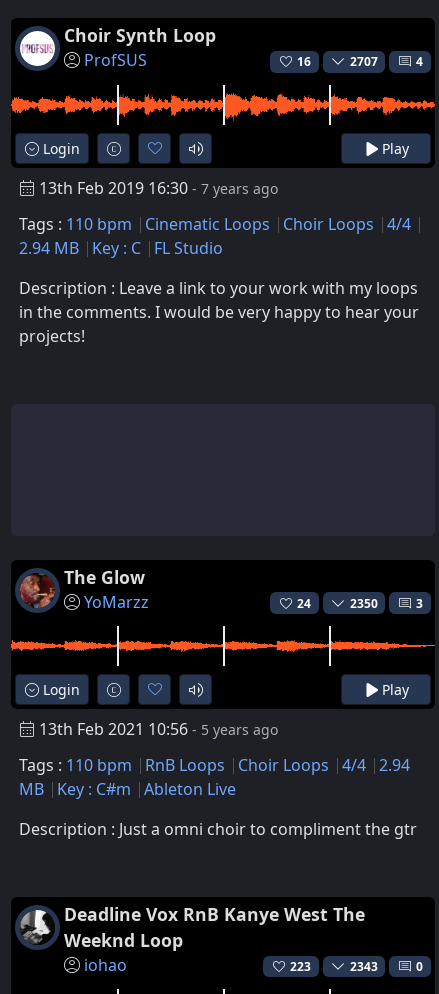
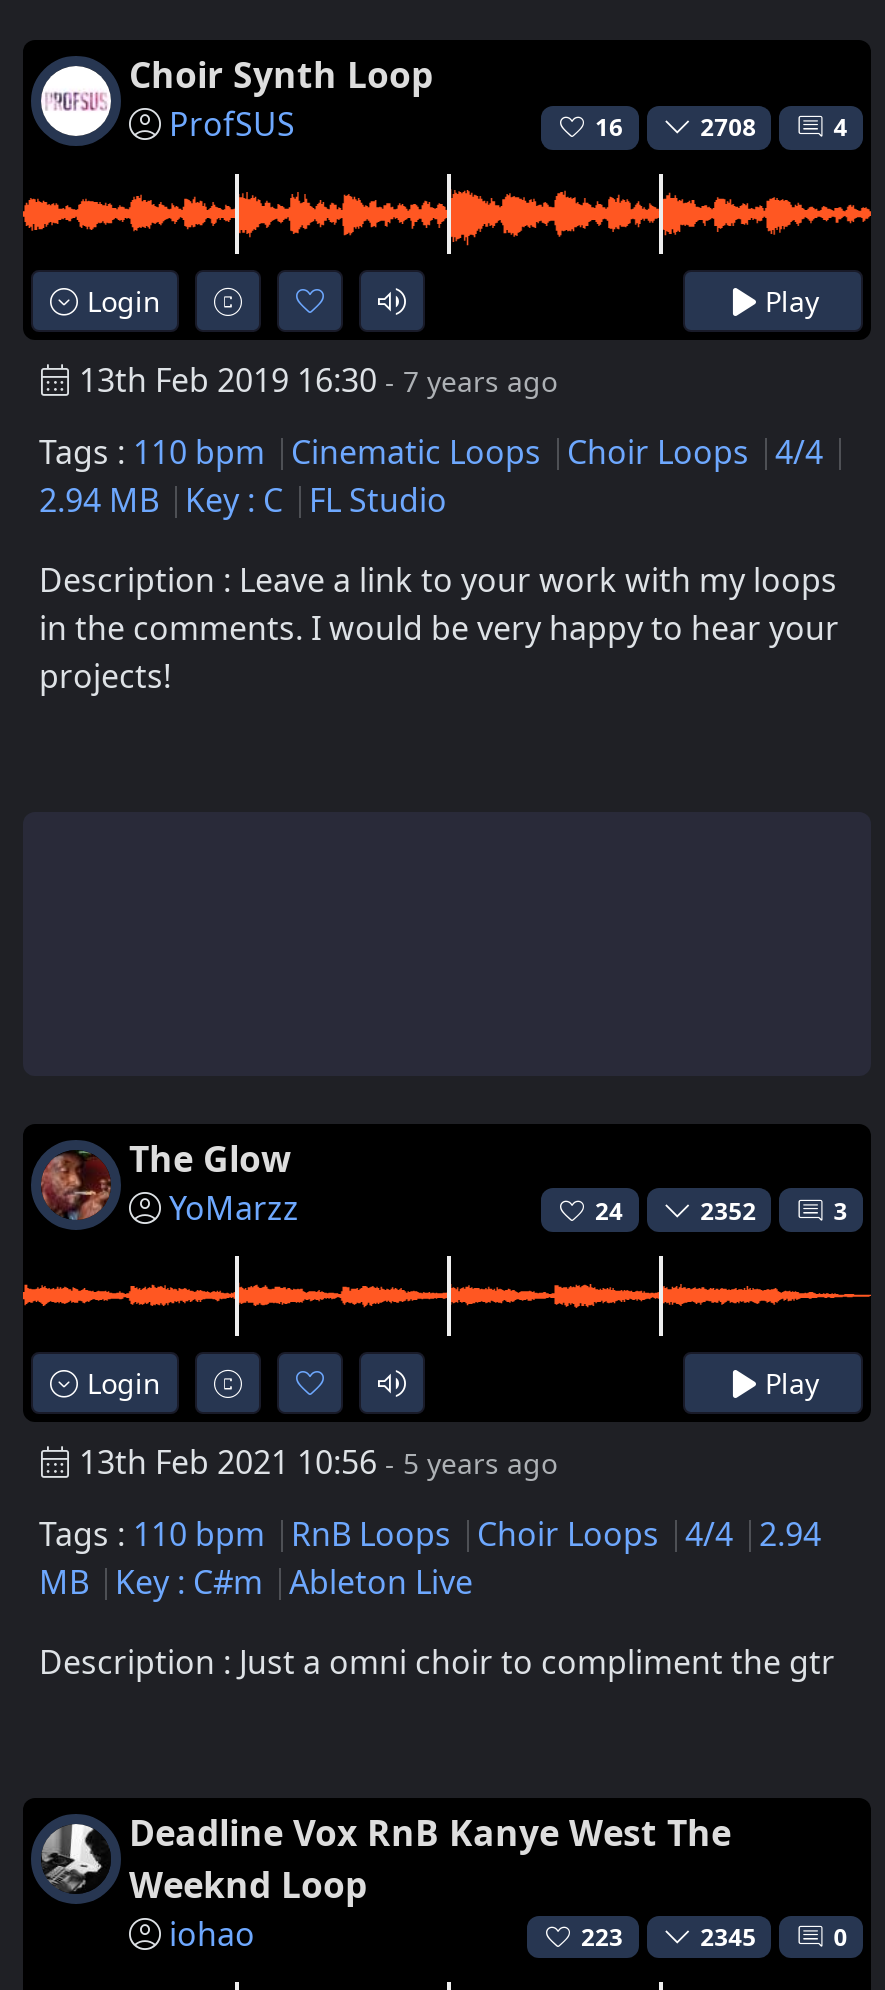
- 2707
+ 2708

- 2350
+ 2352

- 2343
+ 2345
